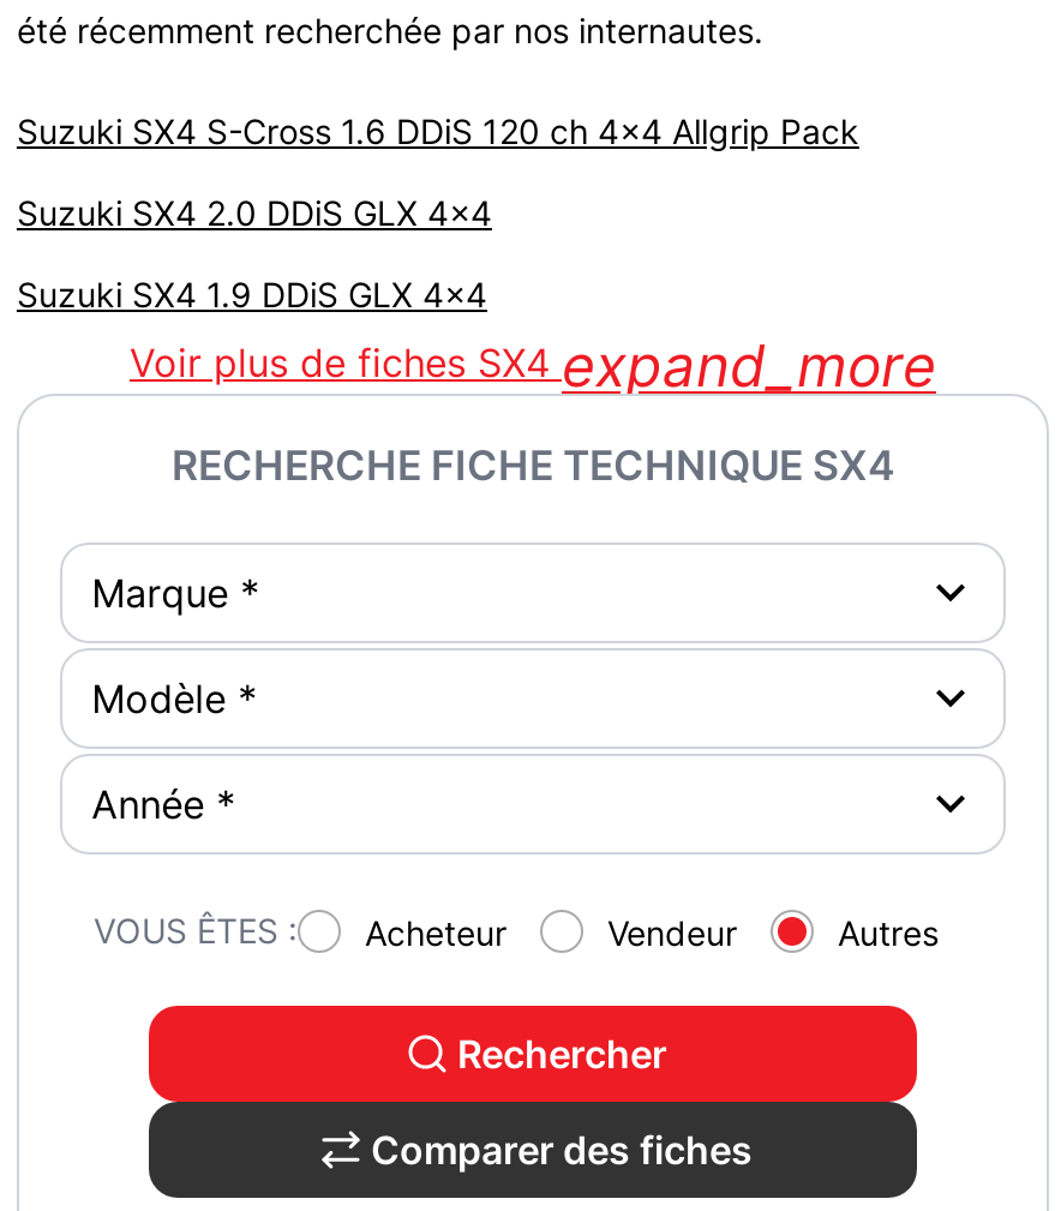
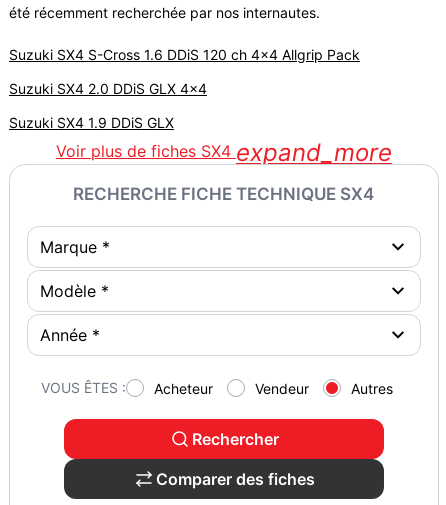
- Suzuki SX4 1.9 DDiS GLX 4x4
+ Suzuki SX4 1.9 DDiS GLX
